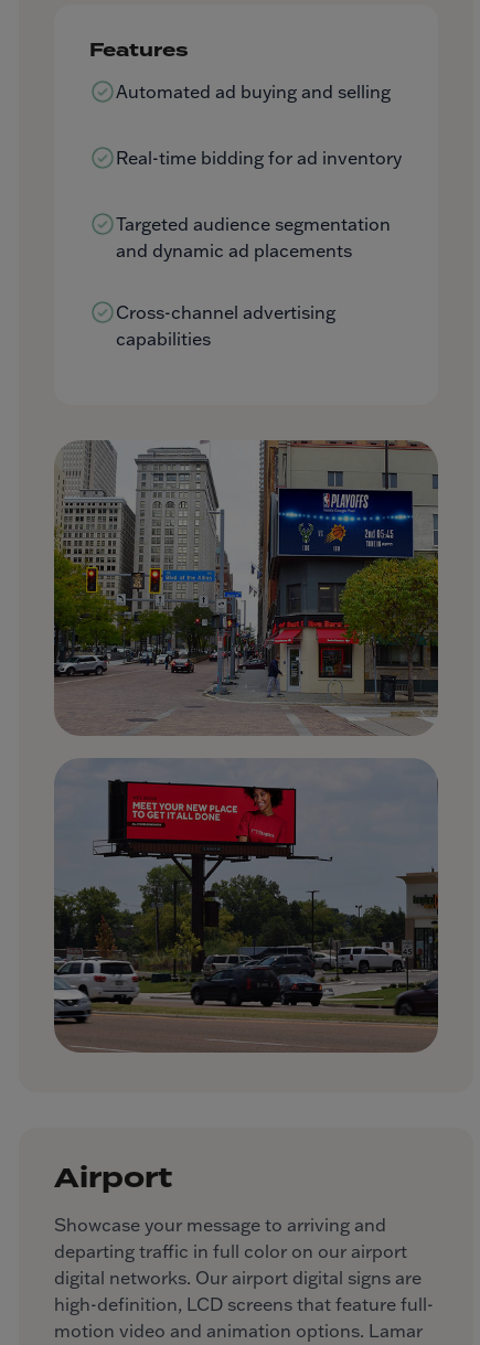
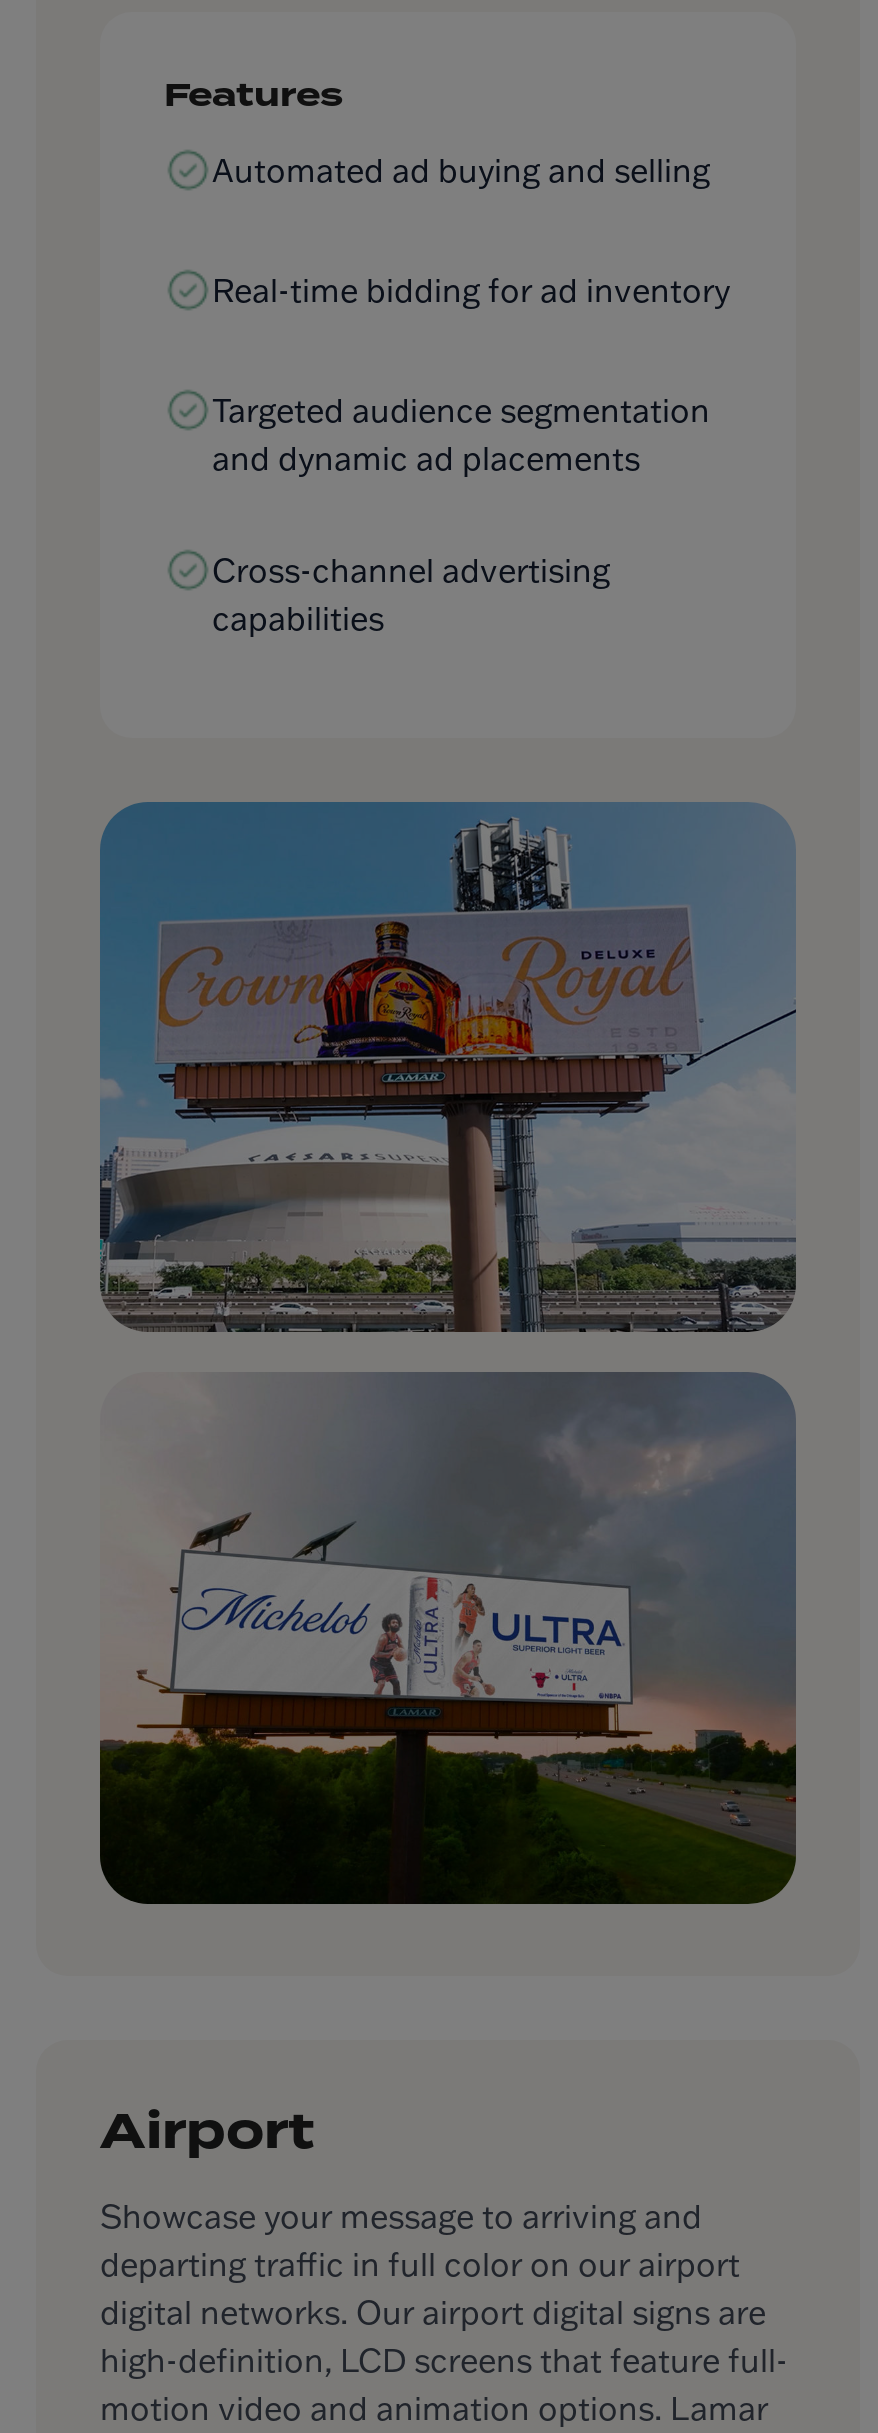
- [image]
+ [image]

- [image]
+ [image]
